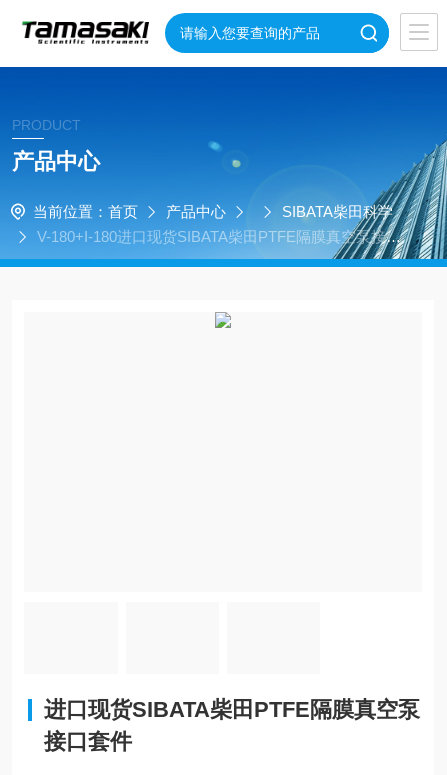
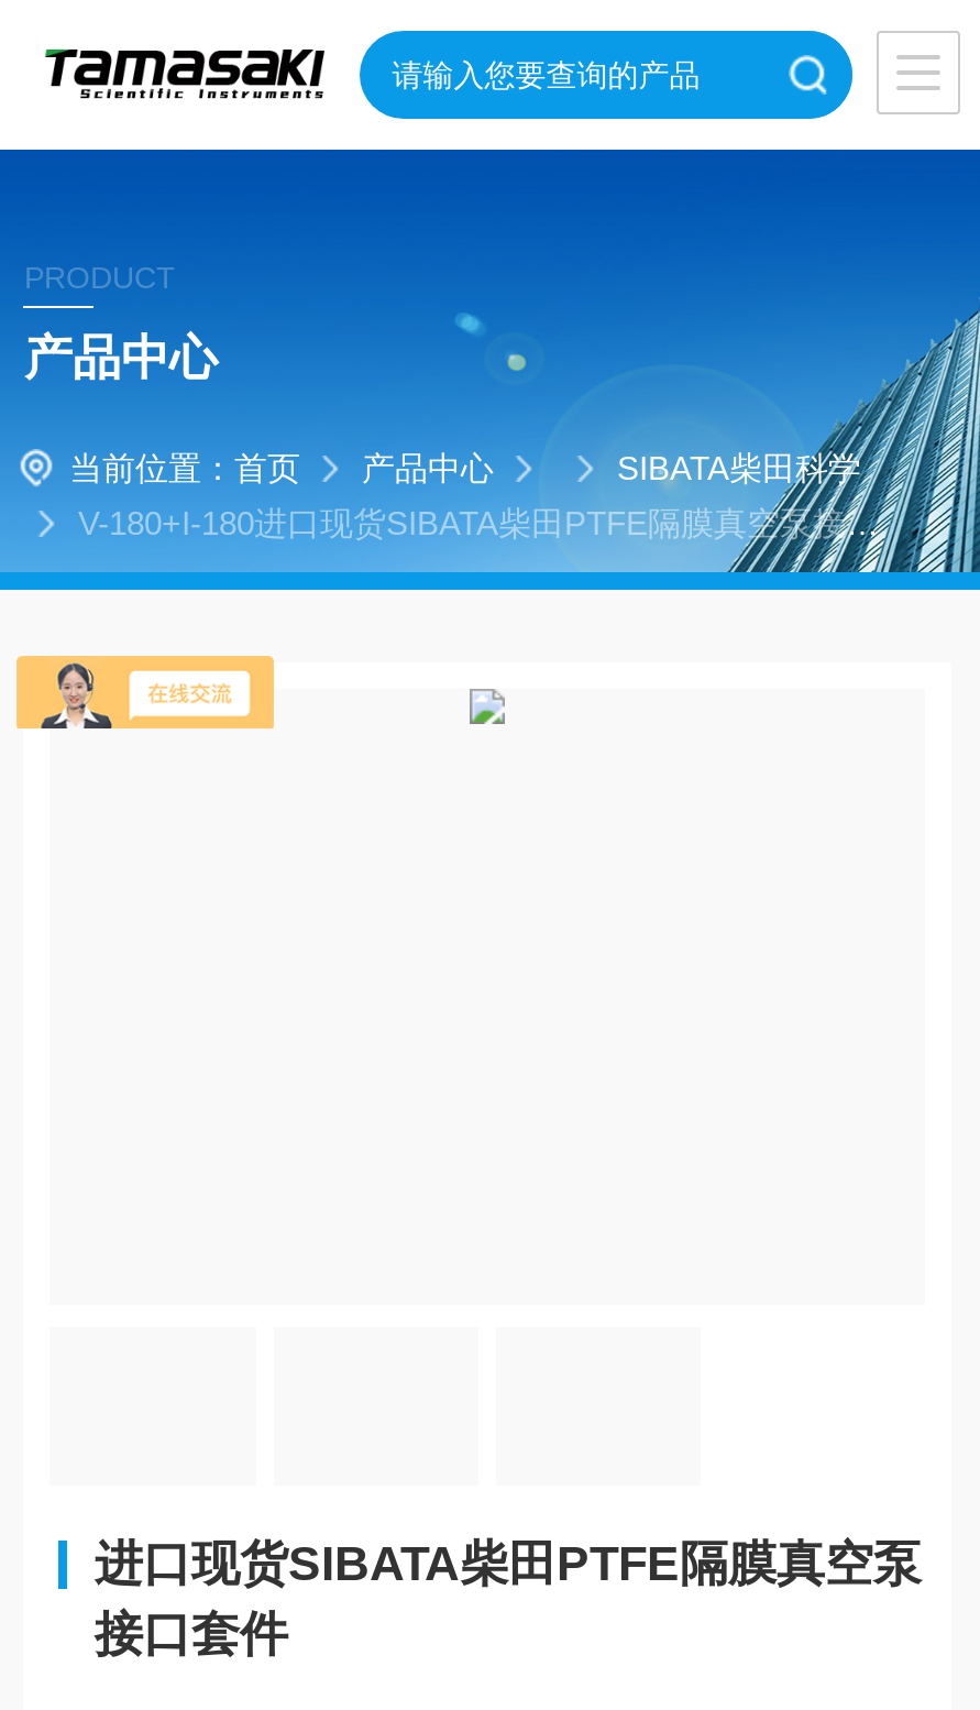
+ [image]
